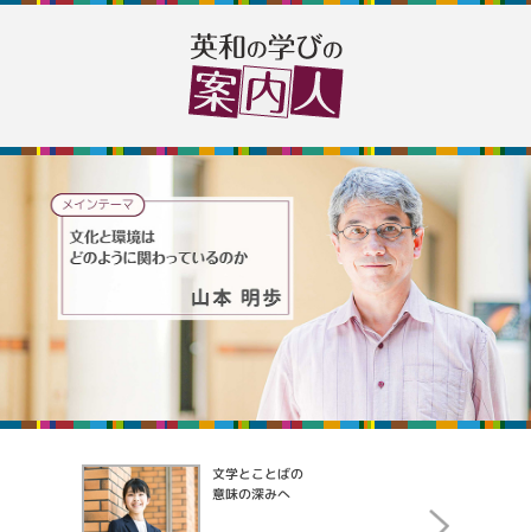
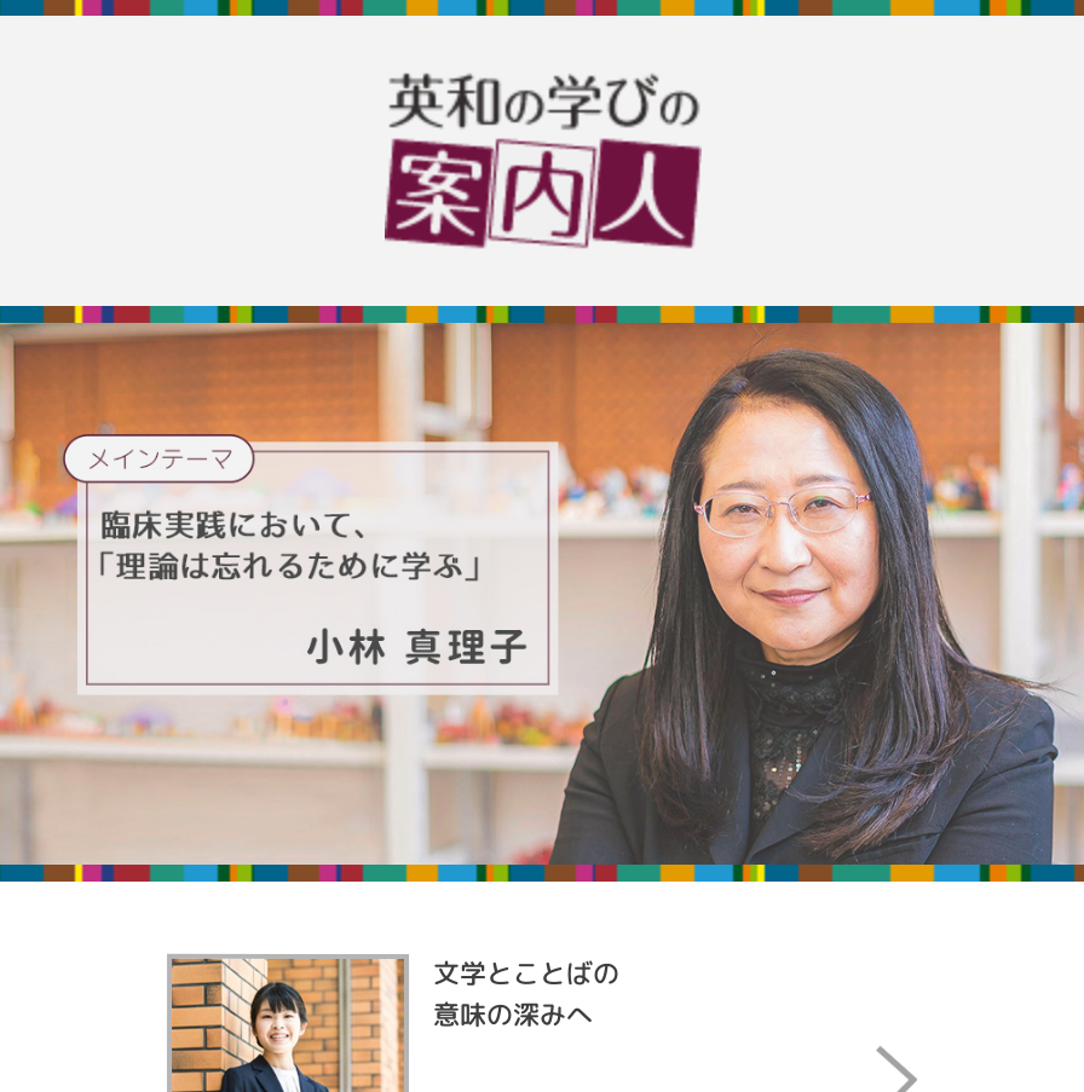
- [image]
+ [image]
